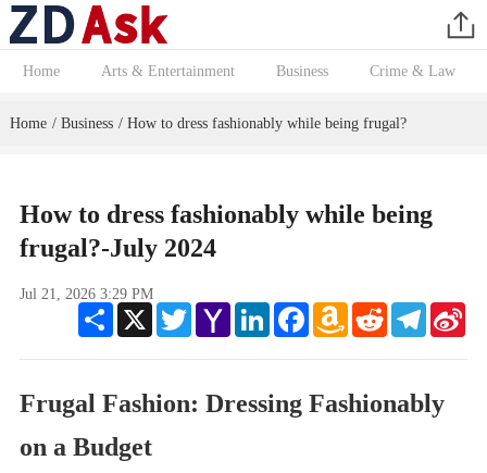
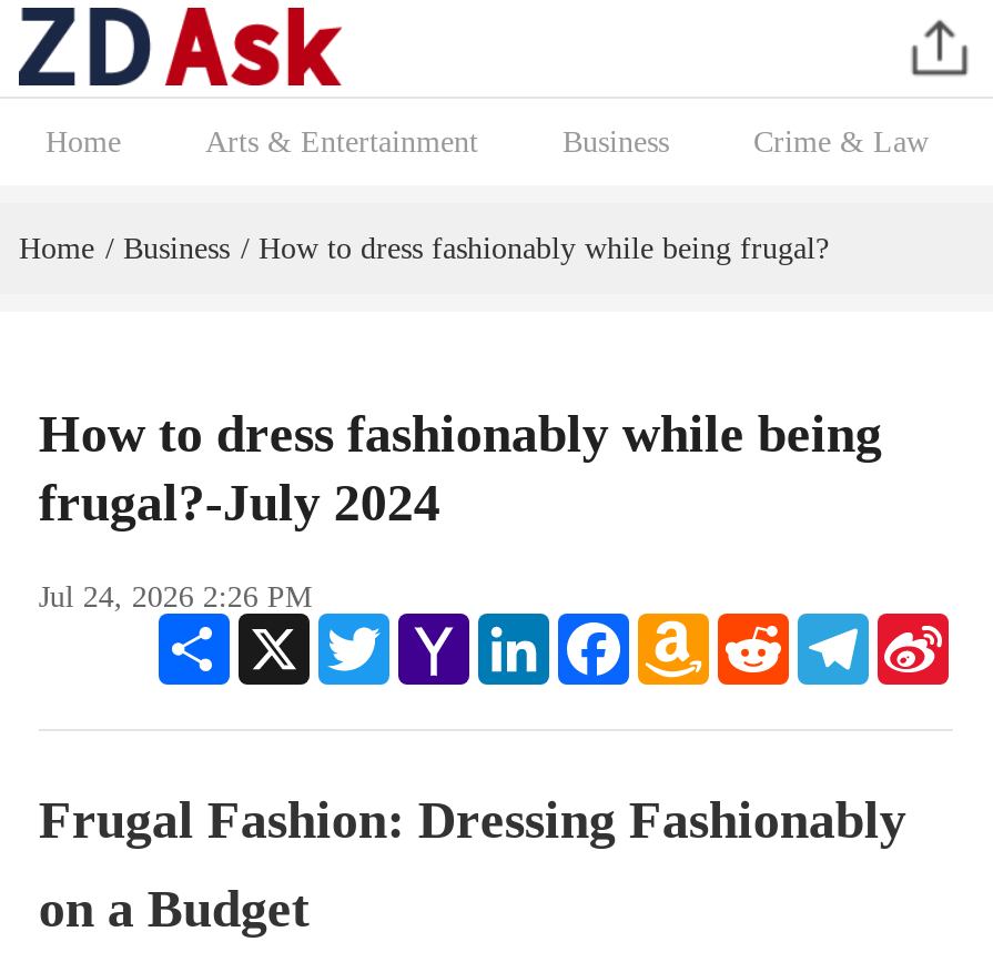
- Jul 21, 2026 3:29 PM
+ Jul 24, 2026 2:26 PM
